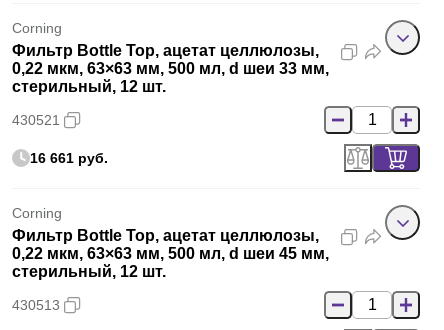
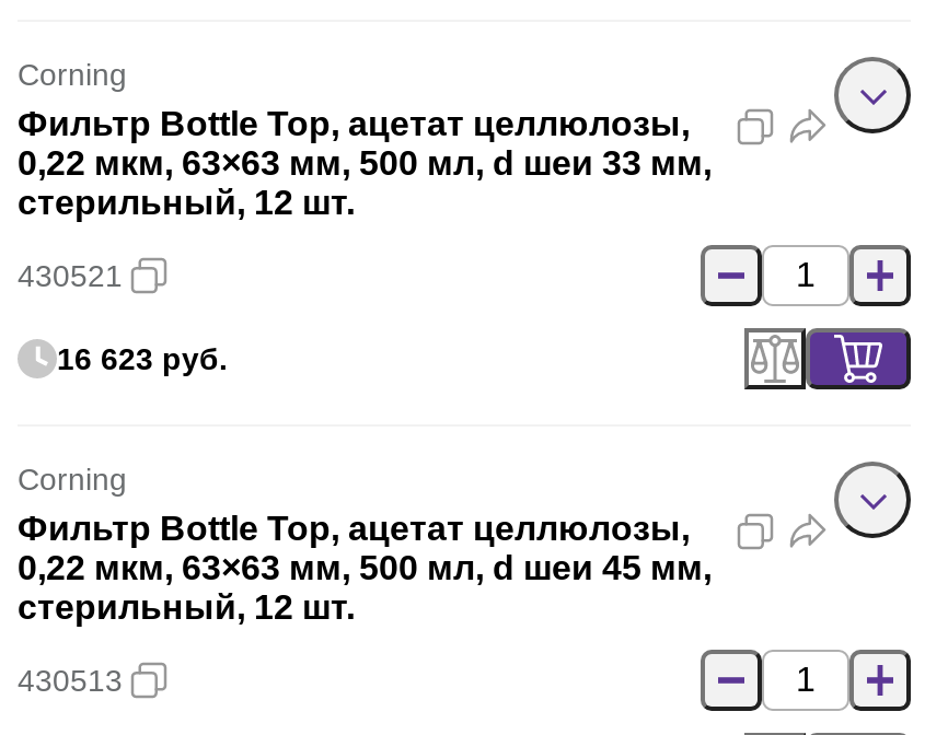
- 16 661 руб.
+ 16 623 руб.
